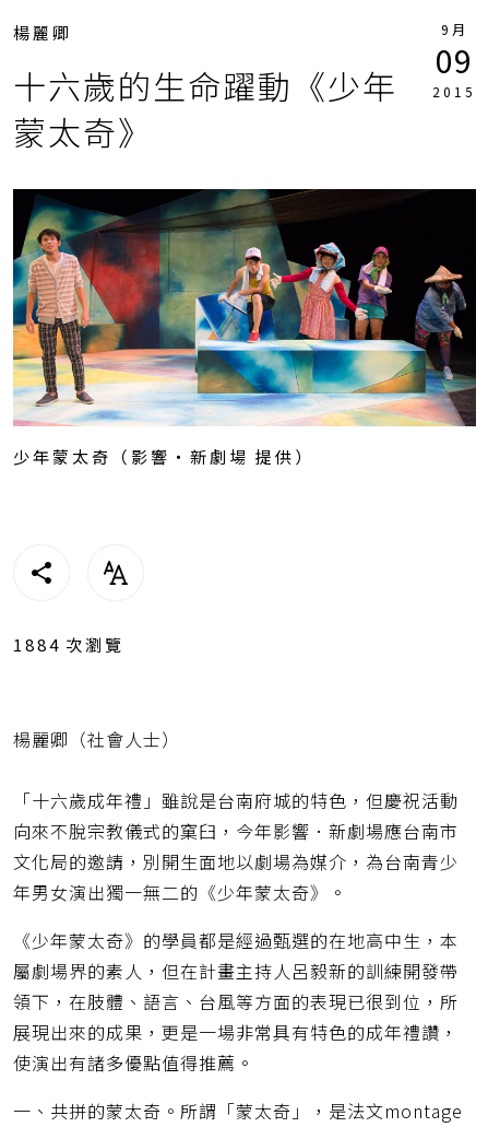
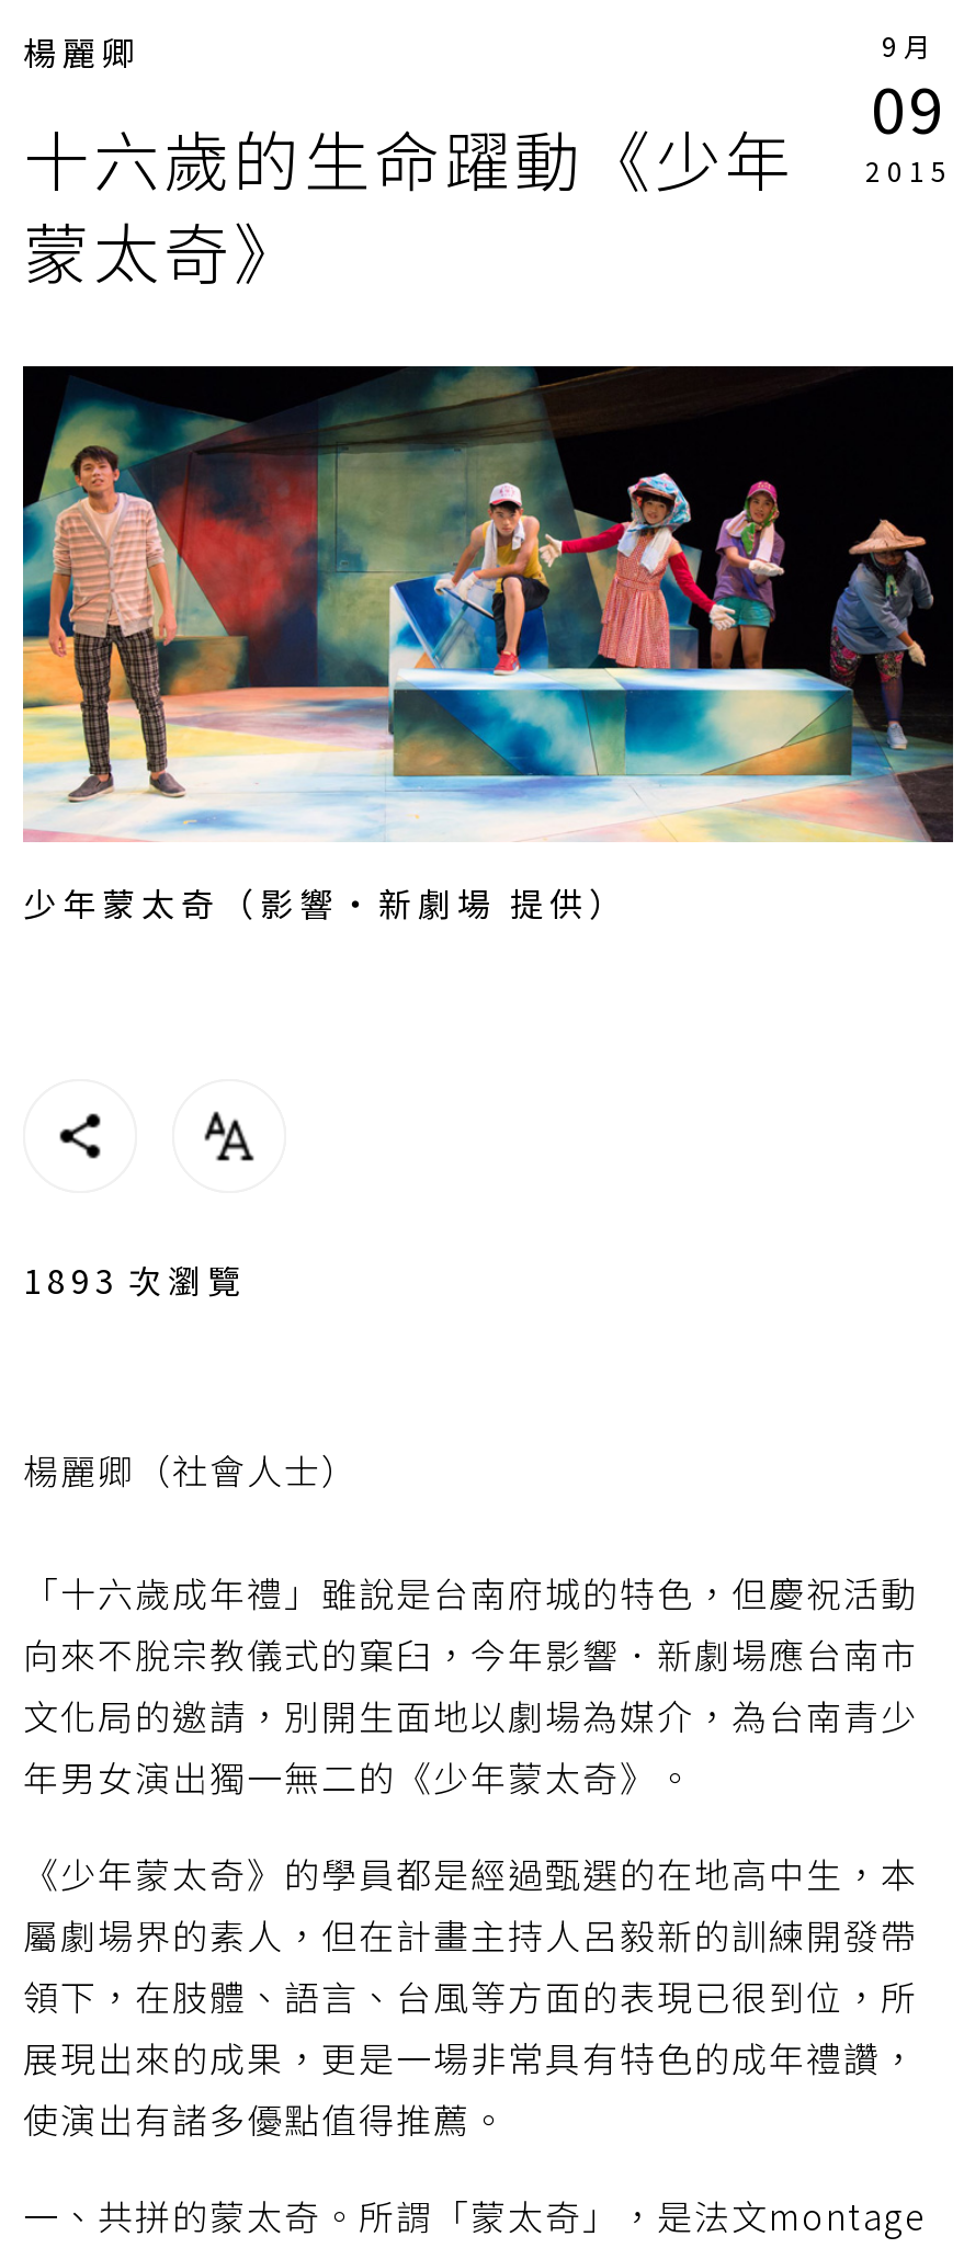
- 1884 次瀏覽
+ 1893 次瀏覽
